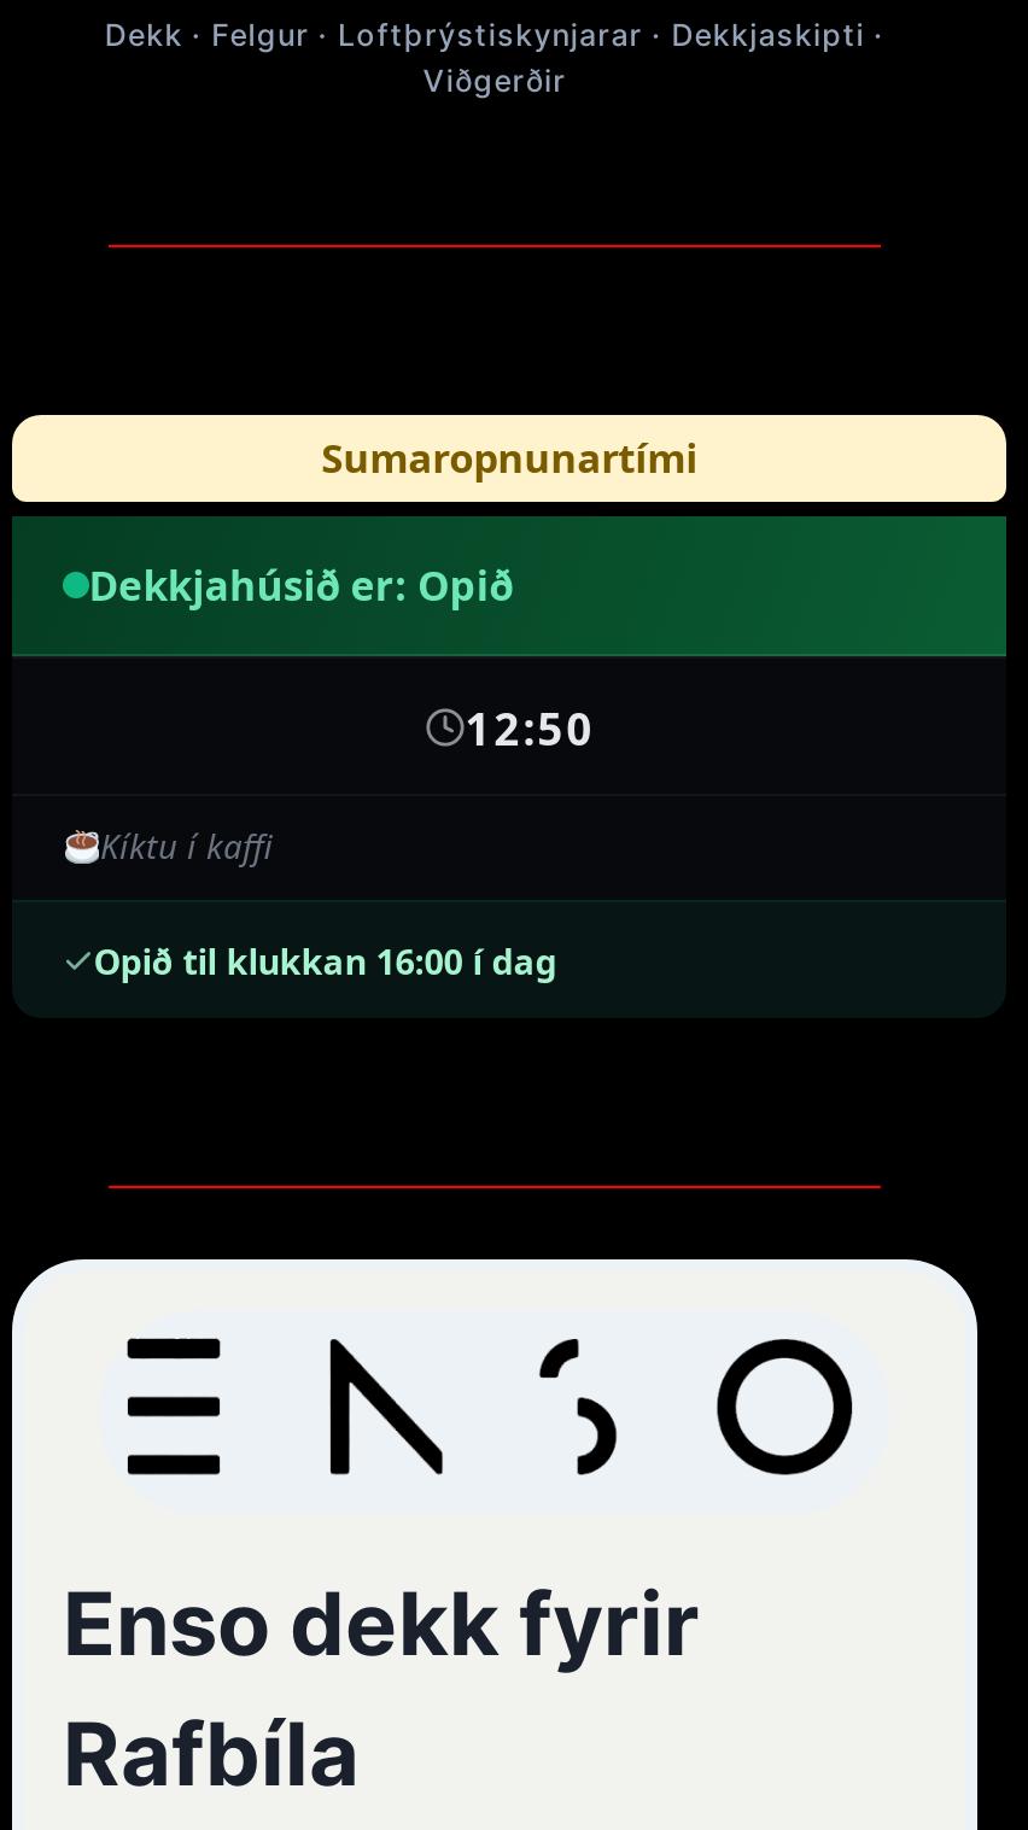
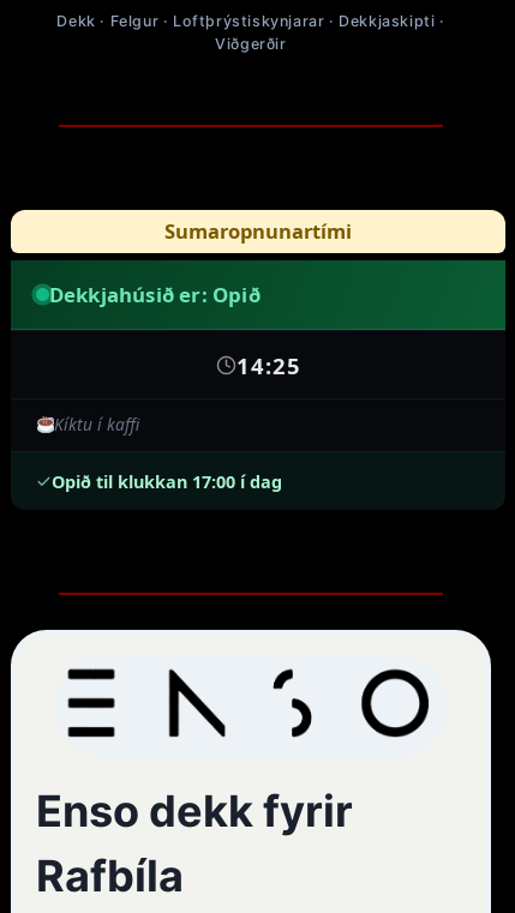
- 12:50
+ 14:25

- Opið til klukkan 16:00 í dag
+ Opið til klukkan 17:00 í dag
